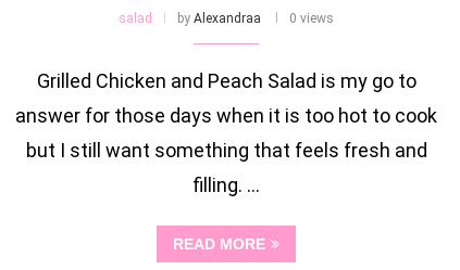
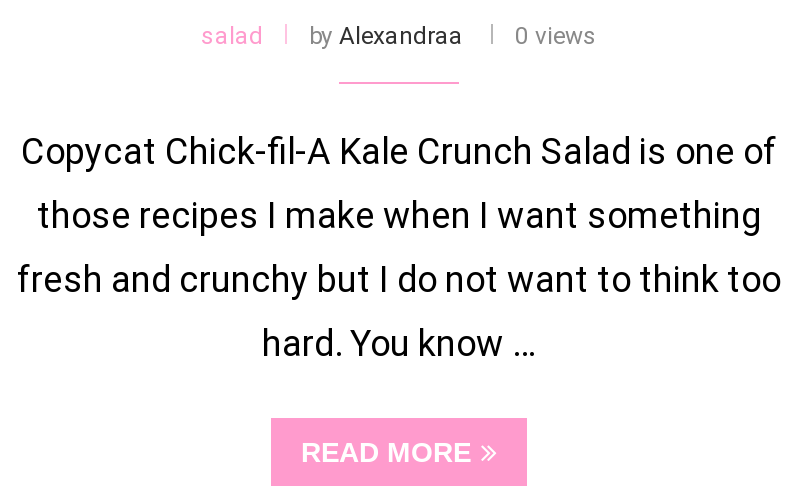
- Grilled Chicken and Peach Salad is my go to
+ Copycat Chick-fil-A Kale Crunch Salad is one of

- answer for those days when it is too hot to cook
+ those recipes I make when I want something

- but I still want something that feels fresh and
+ fresh and crunchy but I do not want to think too

- filling. …
+ hard. You know …
